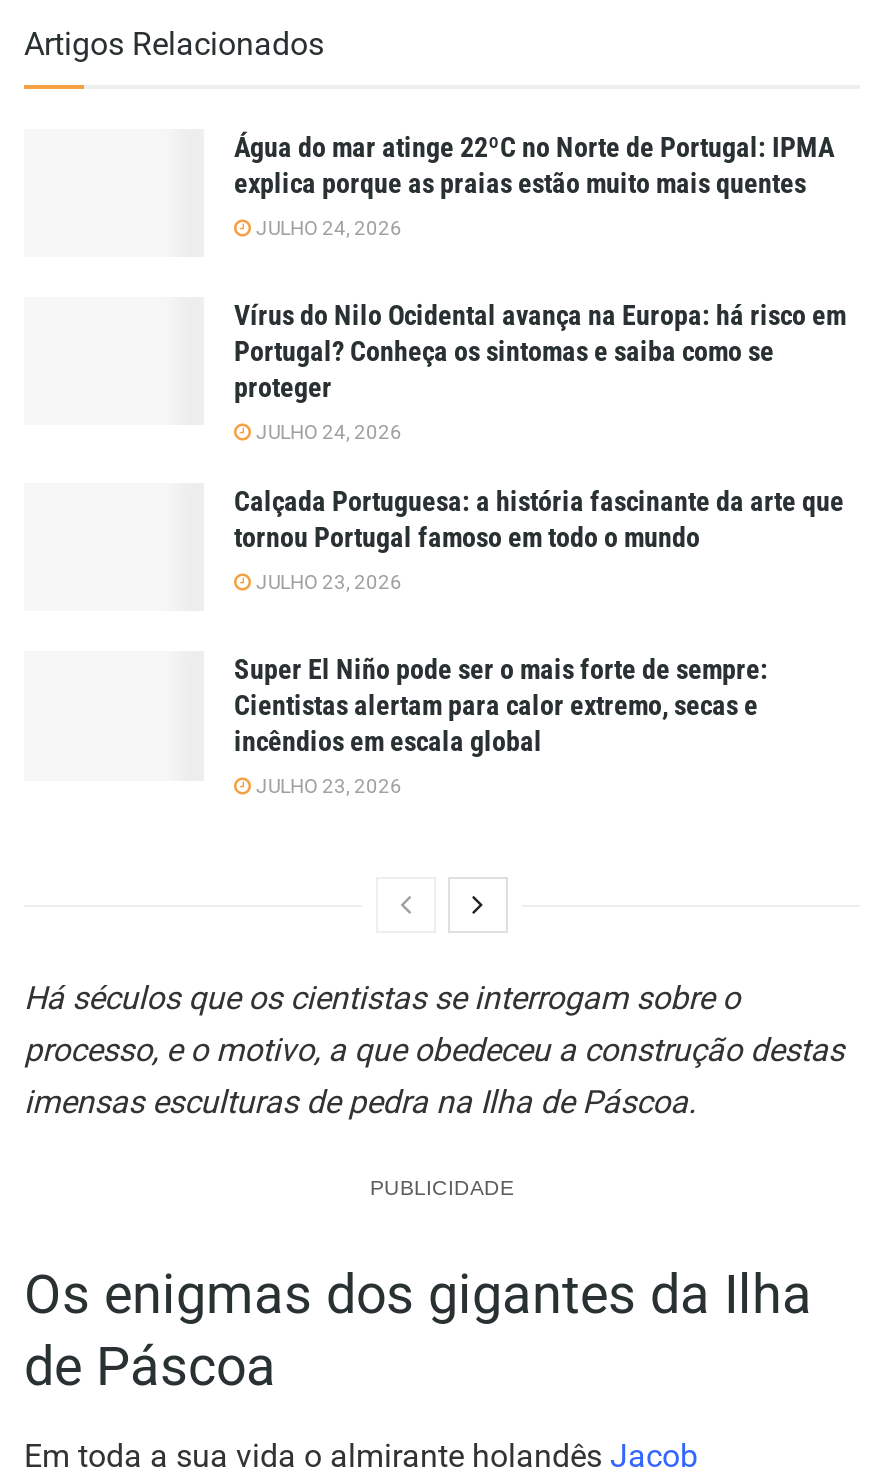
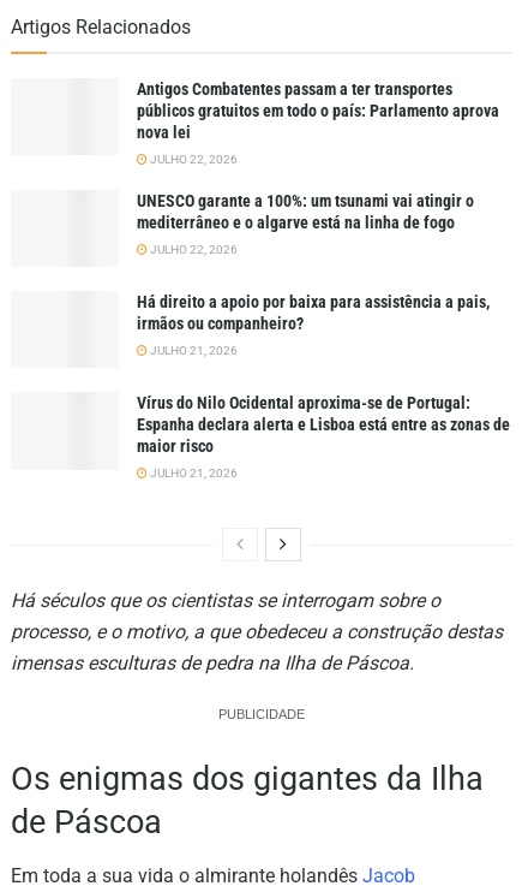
- Água do mar atinge 22ºC no Norte de Portugal: IPMA
- explica porque as praias estão muito mais quentes
+ Antigos Combatentes passam a ter transportes
+ públicos gratuitos em todo o país: Parlamento aprova
+ nova lei

- JULHO 24, 2026
+ JULHO 22, 2026

- Vírus do Nilo Ocidental avança na Europa: há risco em
- Portugal? Conheça os sintomas e saiba como se
- proteger
+ UNESCO garante a 100%: um tsunami vai atingir o
+ mediterrâneo e o algarve está na linha de fogo

- JULHO 24, 2026
+ JULHO 22, 2026

- Calçada Portuguesa: a história fascinante da arte que
- tornou Portugal famoso em todo o mundo
+ Há direito a apoio por baixa para assistência a pais,
+ irmãos ou companheiro?

- JULHO 23, 2026
+ JULHO 21, 2026

- Super El Niño pode ser o mais forte de sempre:
- Cientistas alertam para calor extremo, secas e
- incêndios em escala global
+ Vírus do Nilo Ocidental aproxima-se de Portugal:
+ Espanha declara alerta e Lisboa está entre as zonas de
+ maior risco

- JULHO 23, 2026
+ JULHO 21, 2026
